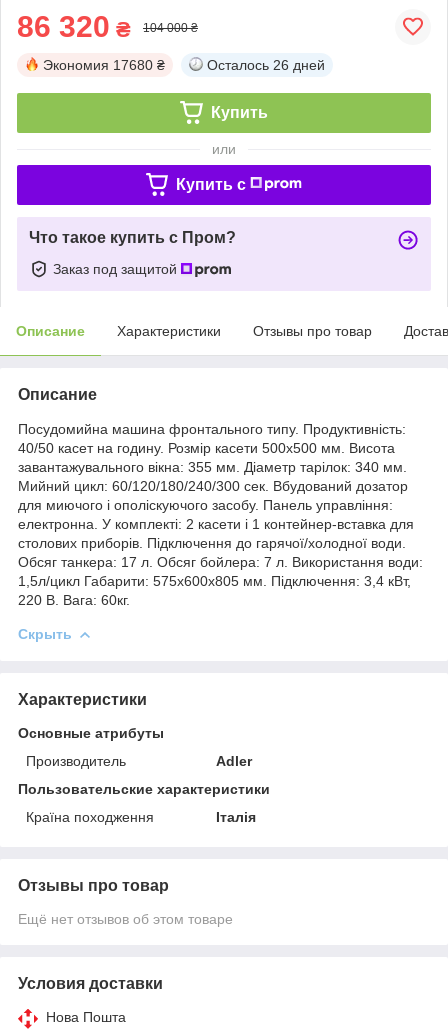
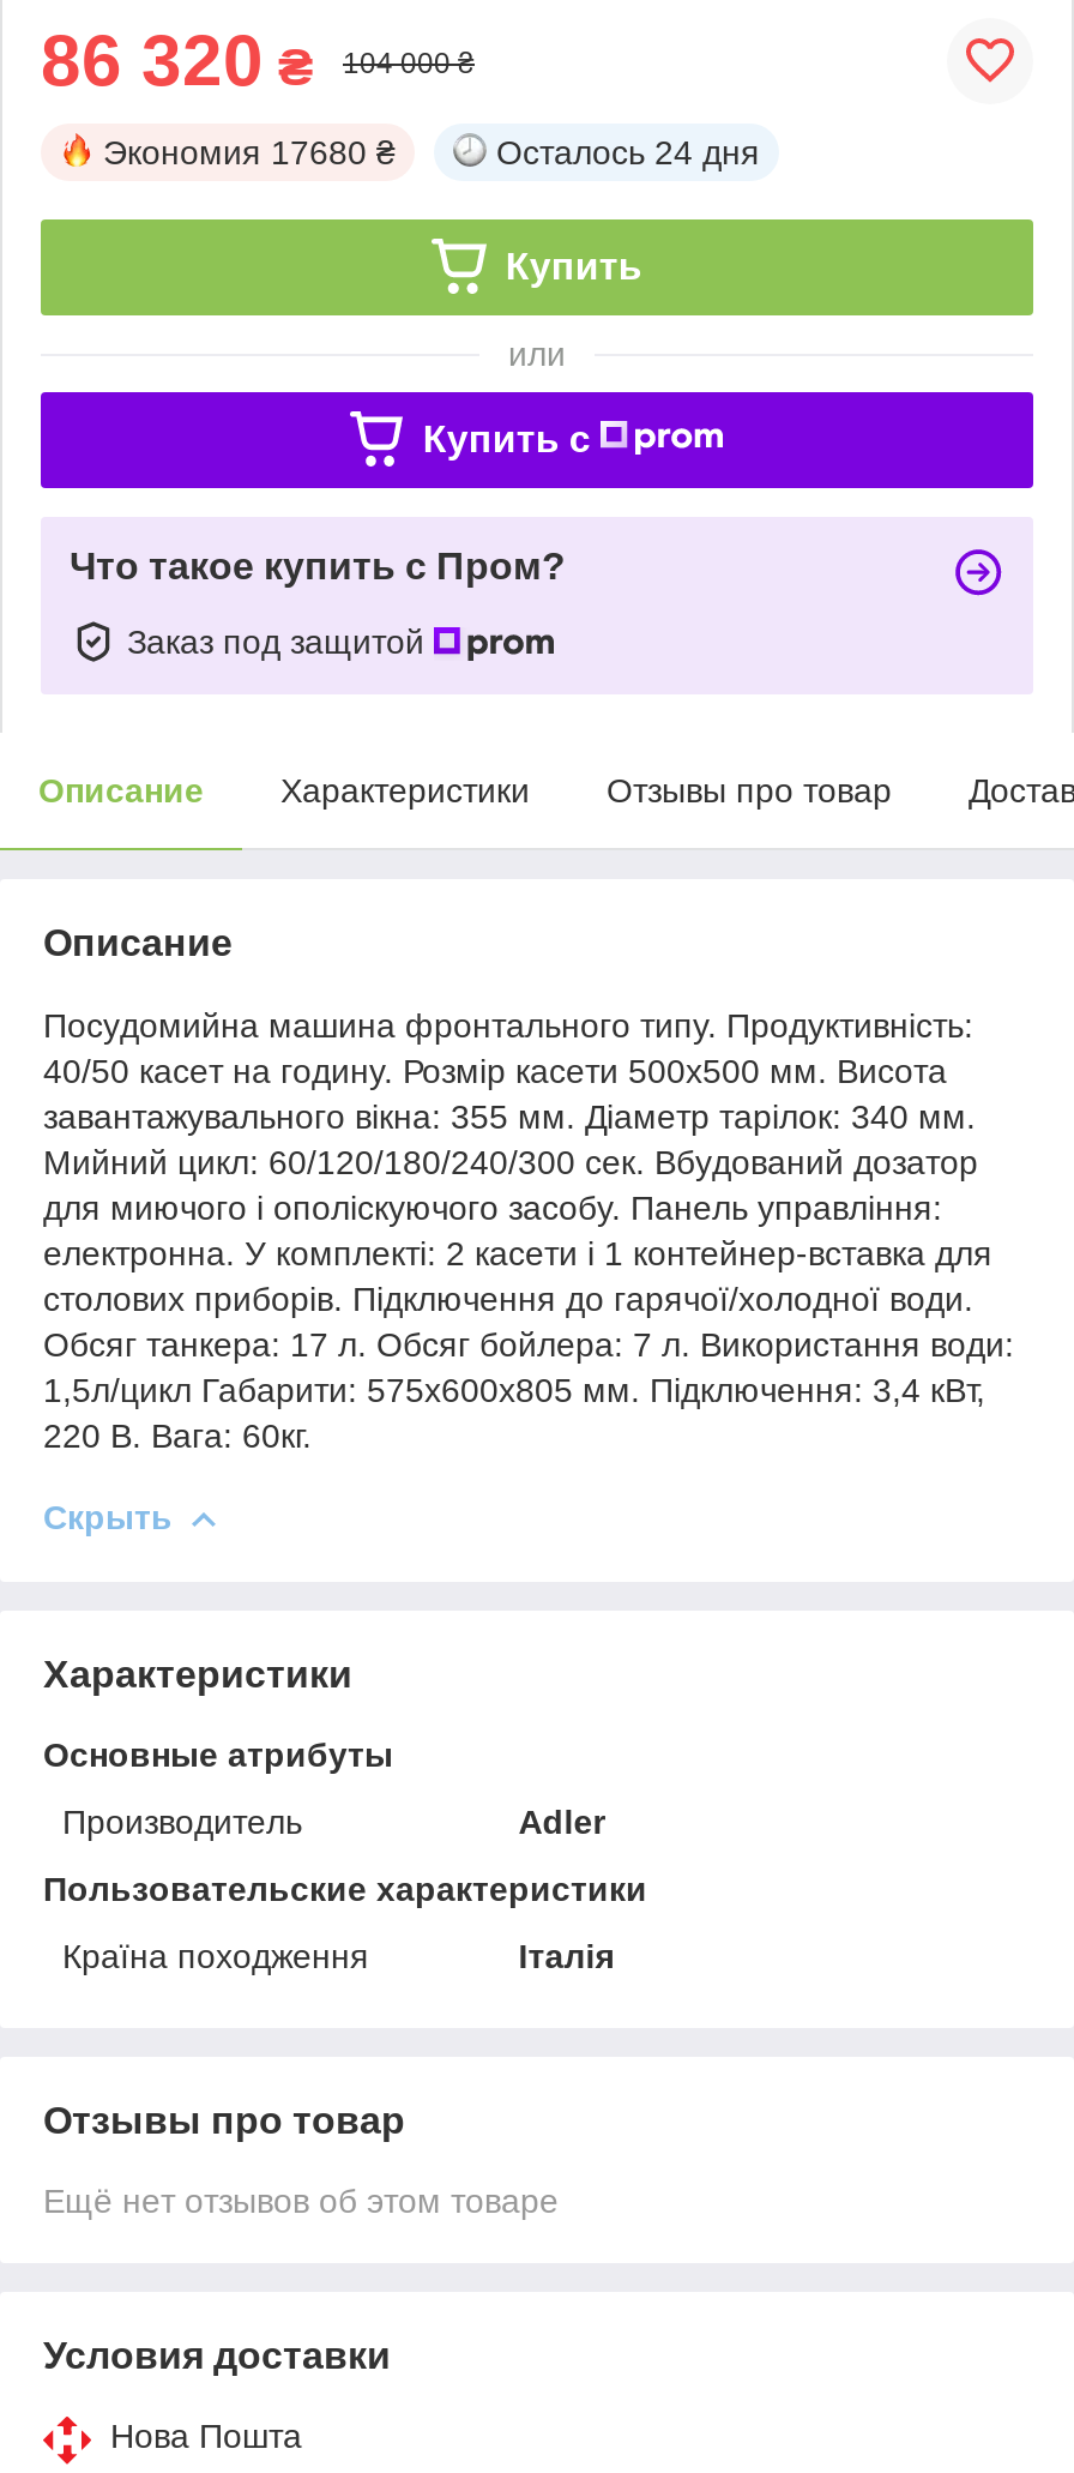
- Осталось 26 дней
+ Осталось 24 дня
